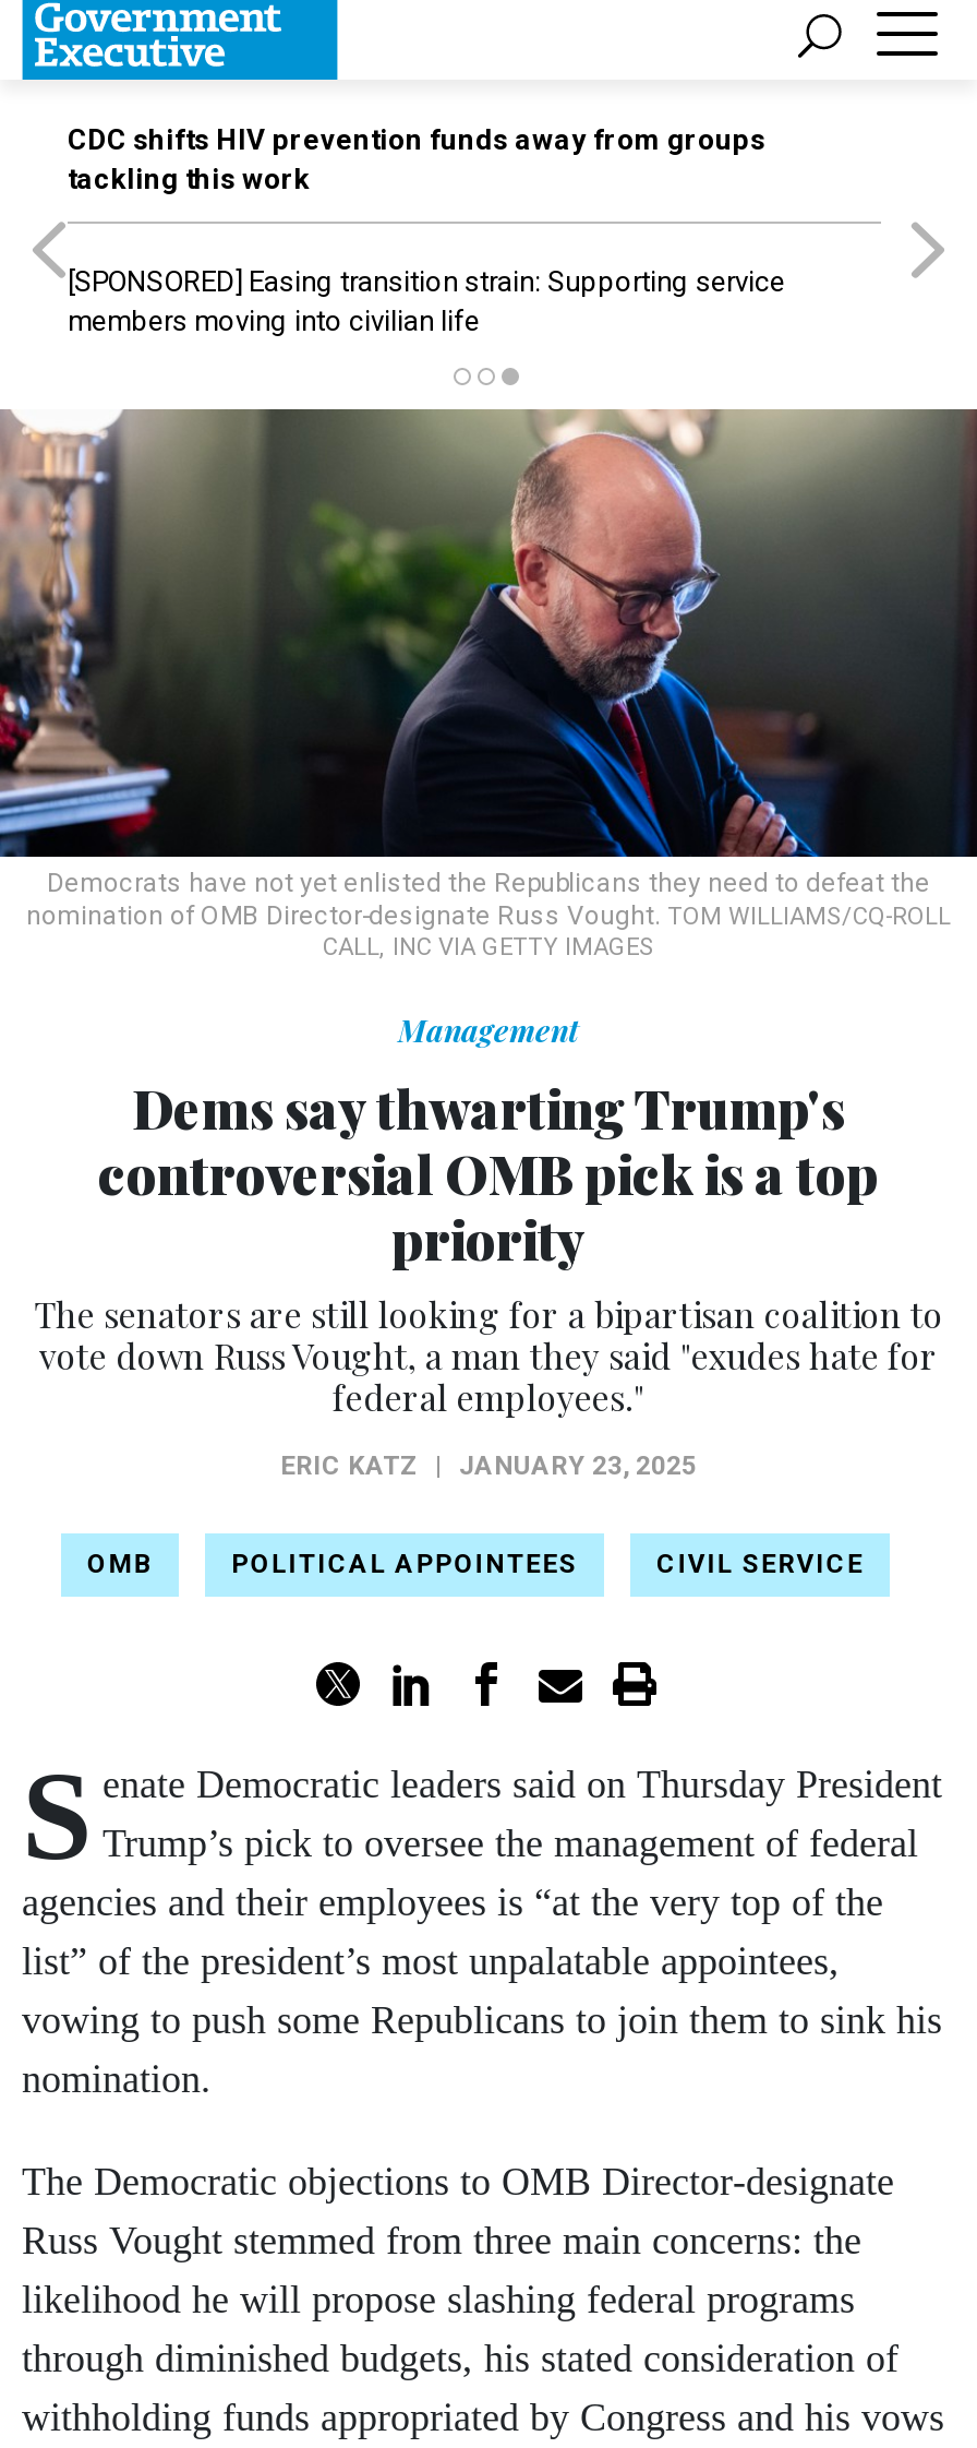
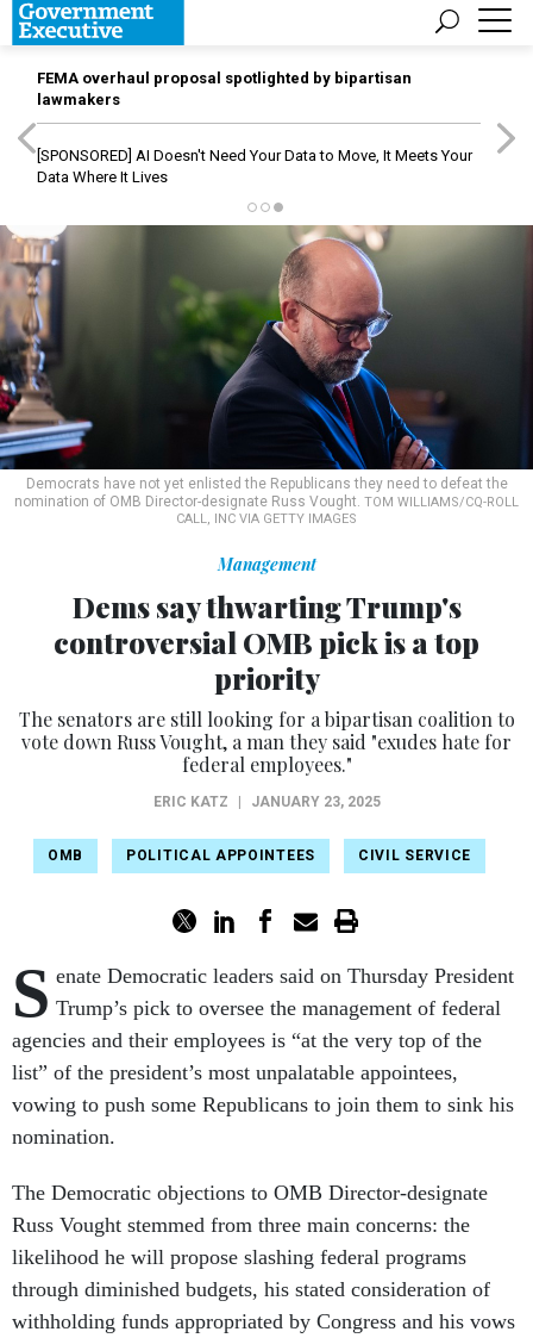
- CDC shifts HIV prevention funds away from groups
- tackling this work
+ FEMA overhaul proposal spotlighted by bipartisan
+ lawmakers

- [SPONSORED] Easing transition strain: Supporting service
- members moving into civilian life
+ [SPONSORED] AI Doesn't Need Your Data to Move, It Meets Your
+ Data Where It Lives
